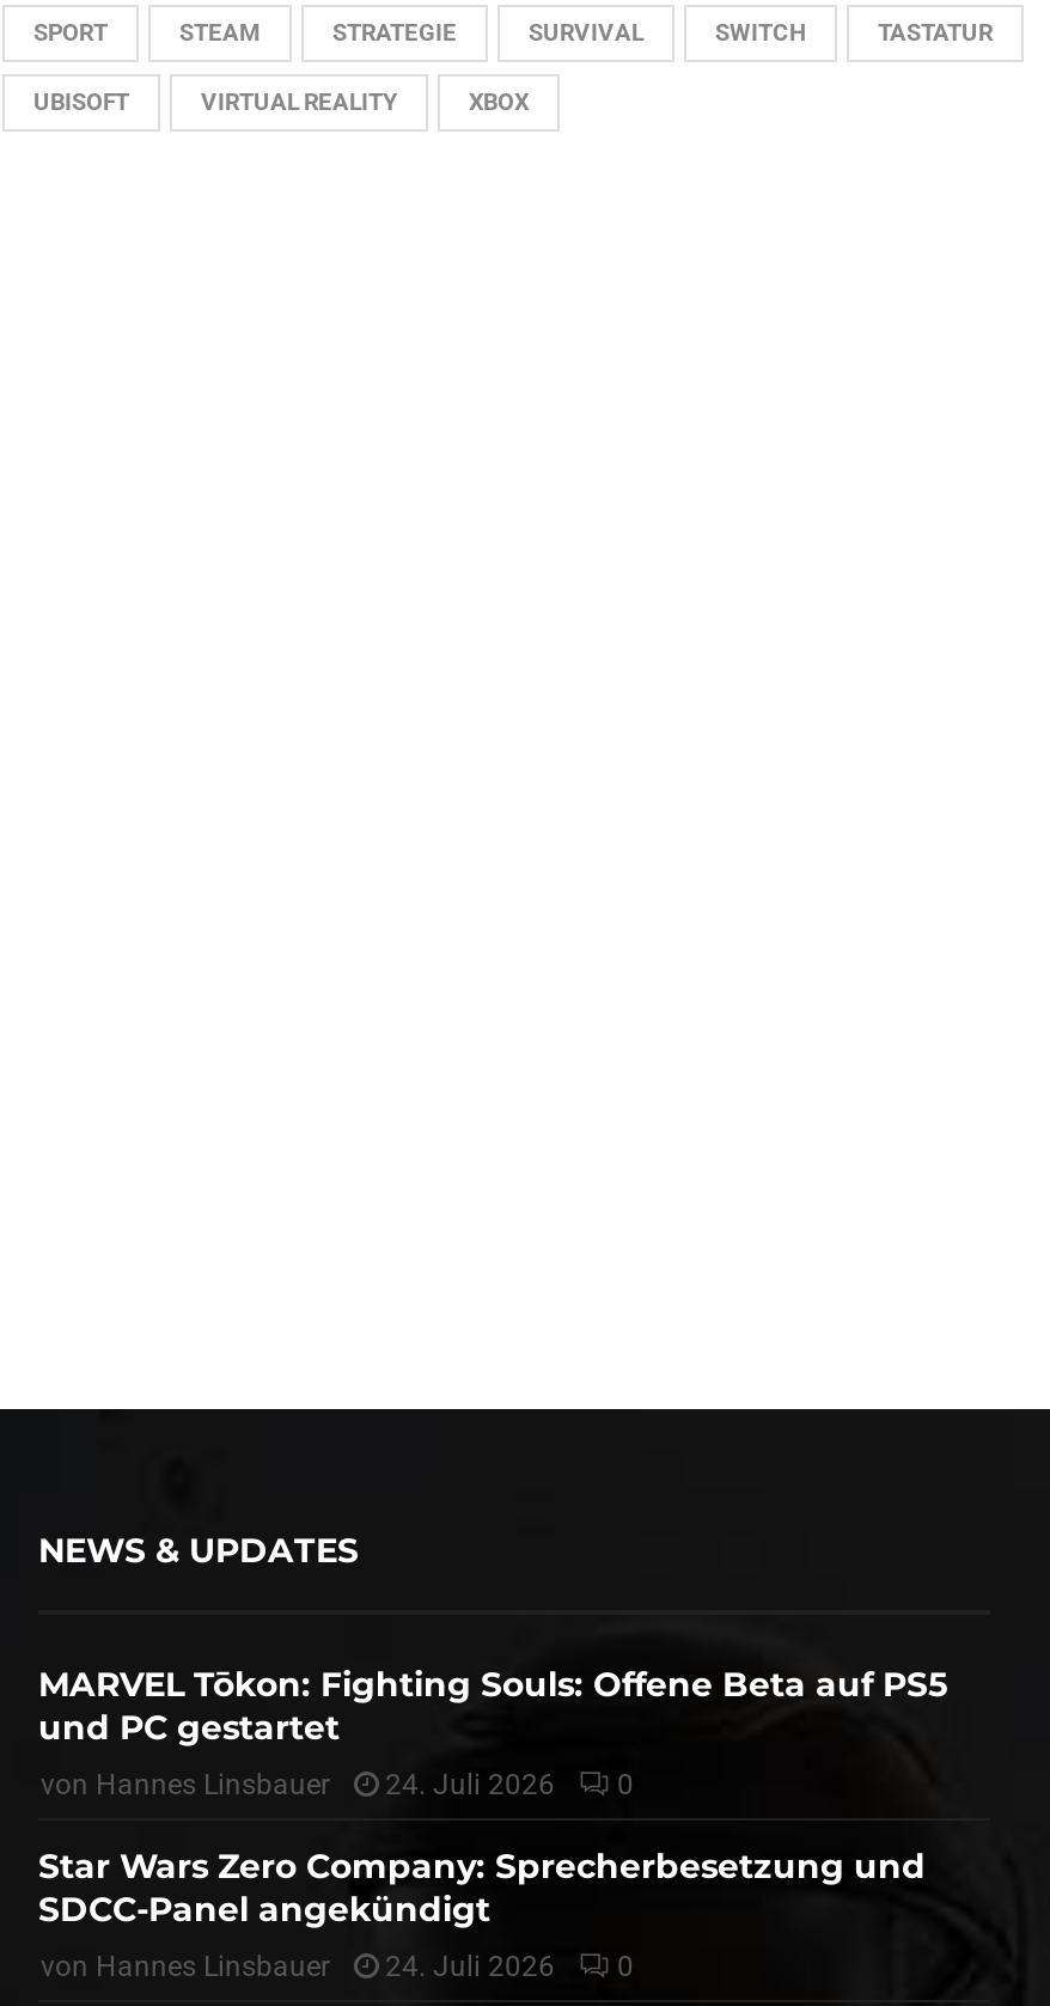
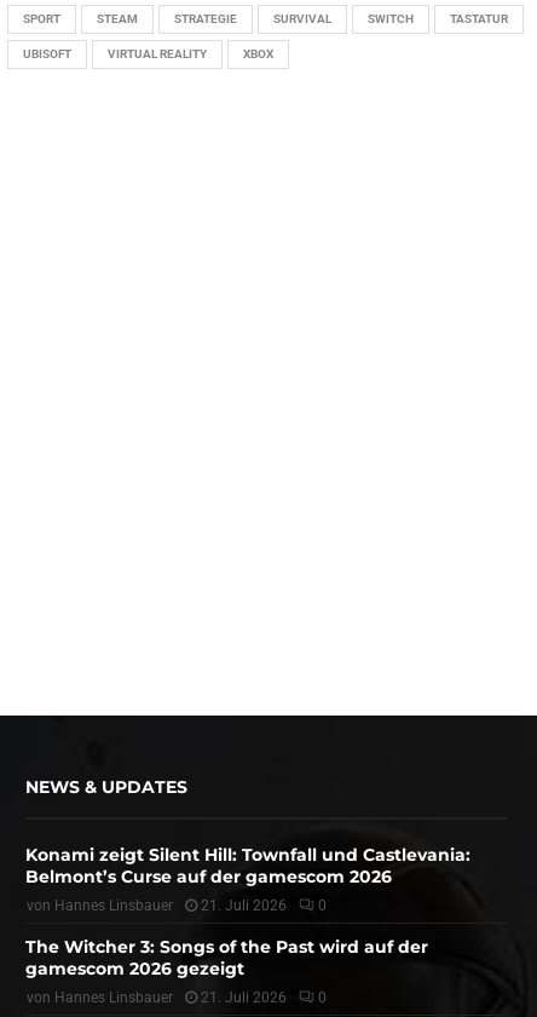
- MARVEL Tōkon: Fighting Souls: Offene Beta auf PS5
- und PC gestartet
+ Konami zeigt Silent Hill: Townfall und Castlevania:
+ Belmont’s Curse auf der gamescom 2026

- von Hannes Linsbauer 24. Juli 2026 0
+ von Hannes Linsbauer 21. Juli 2026 0

- Star Wars Zero Company: Sprecherbesetzung und
- SDCC-Panel angekündigt
+ The Witcher 3: Songs of the Past wird auf der
+ gamescom 2026 gezeigt

- von Hannes Linsbauer 24. Juli 2026 0
+ von Hannes Linsbauer 21. Juli 2026 0
